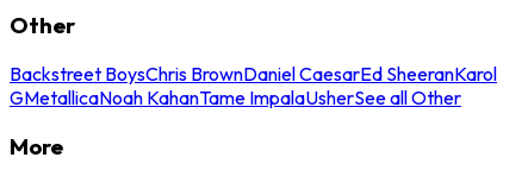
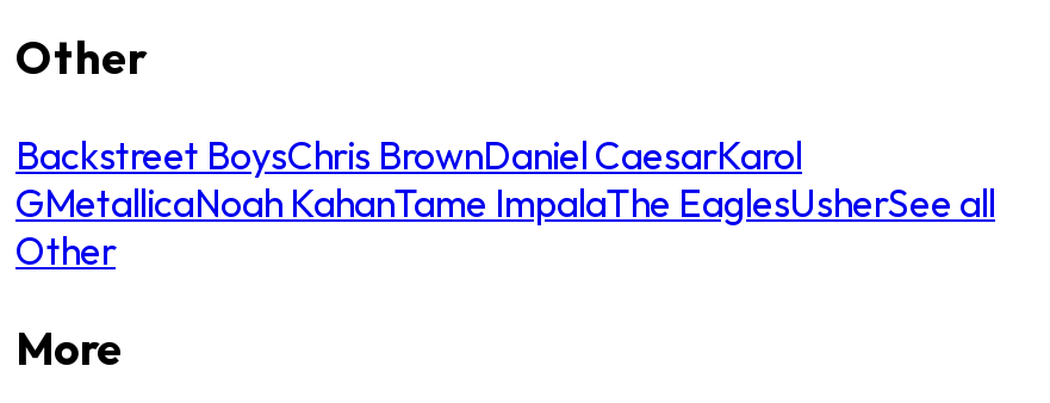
- Backstreet BoysChris BrownDaniel CaesarEd SheeranKarol
- GMetallicaNoah KahanTame ImpalaUsherSee all Other
+ Backstreet BoysChris BrownDaniel CaesarKarol
+ GMetallicaNoah KahanTame ImpalaThe EaglesUsherSee all
+ Other
